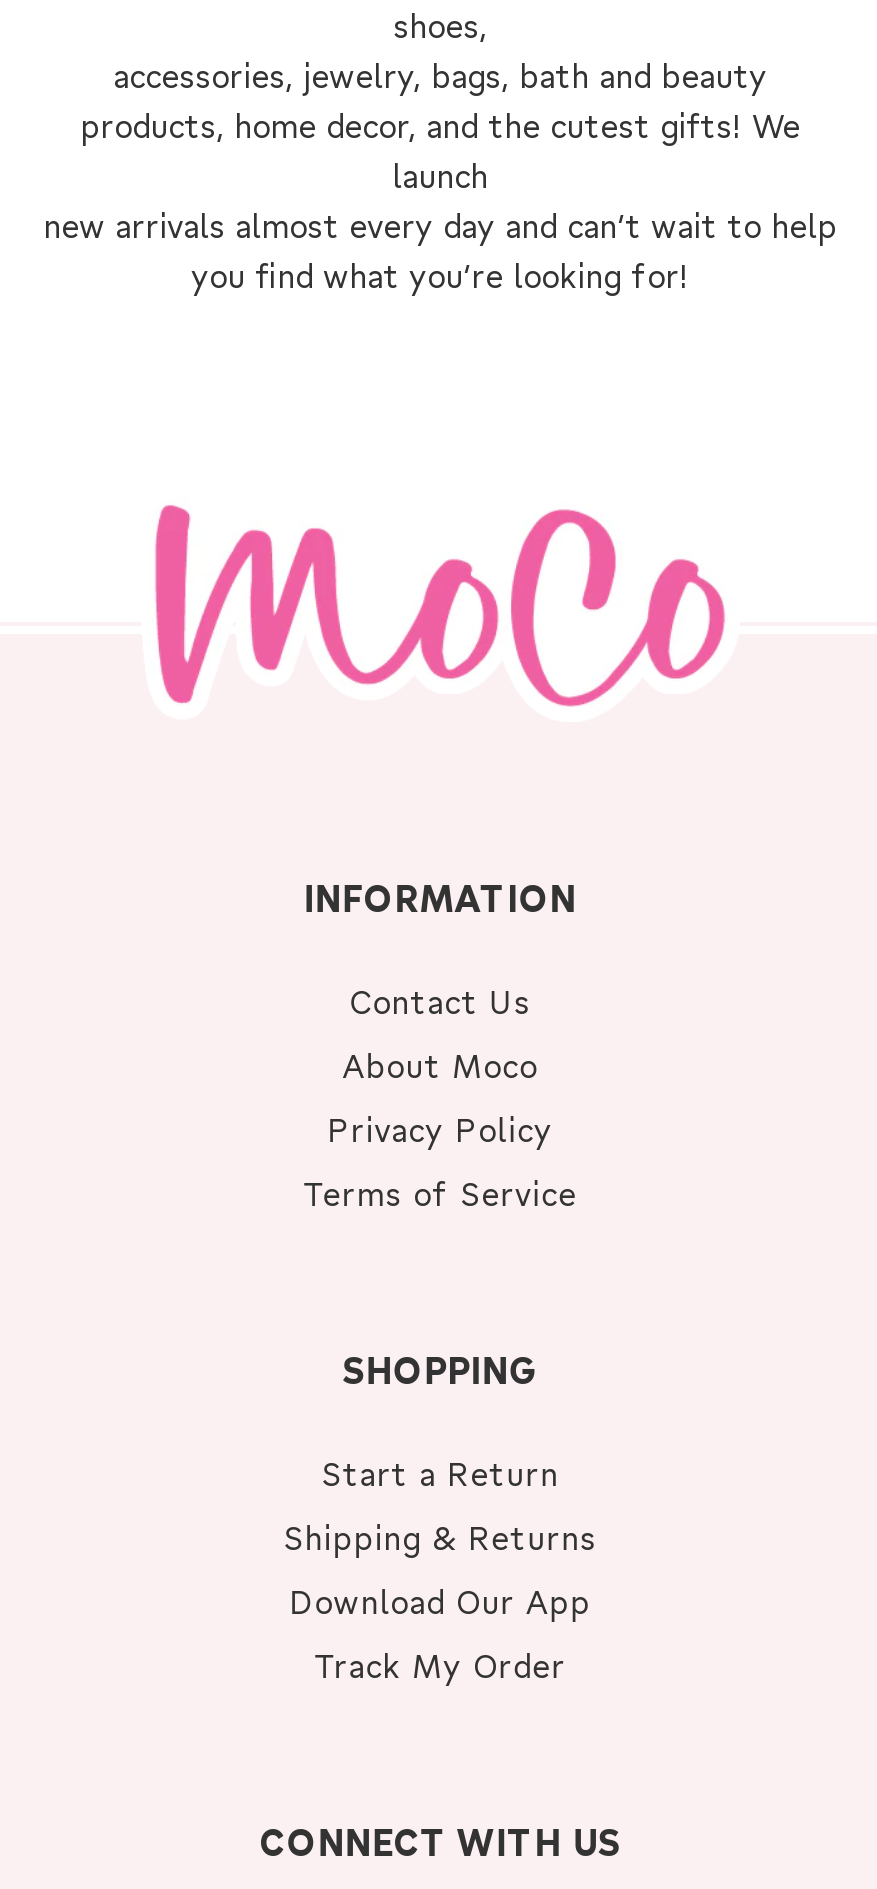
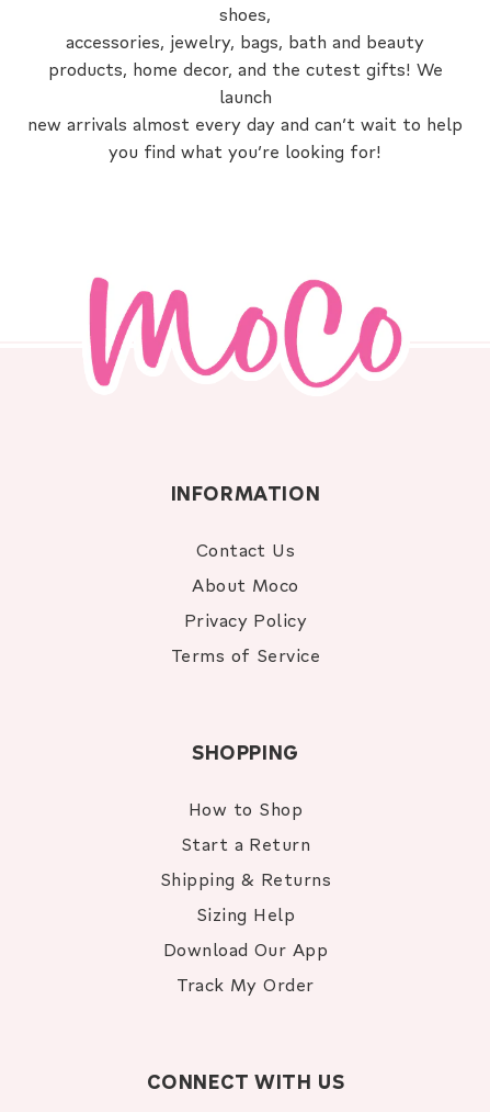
+ How to Shop

+ Sizing Help
